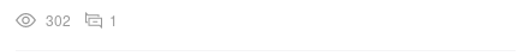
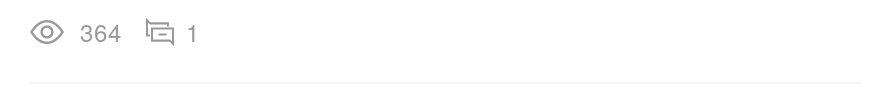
- 302 1
+ 364 1
